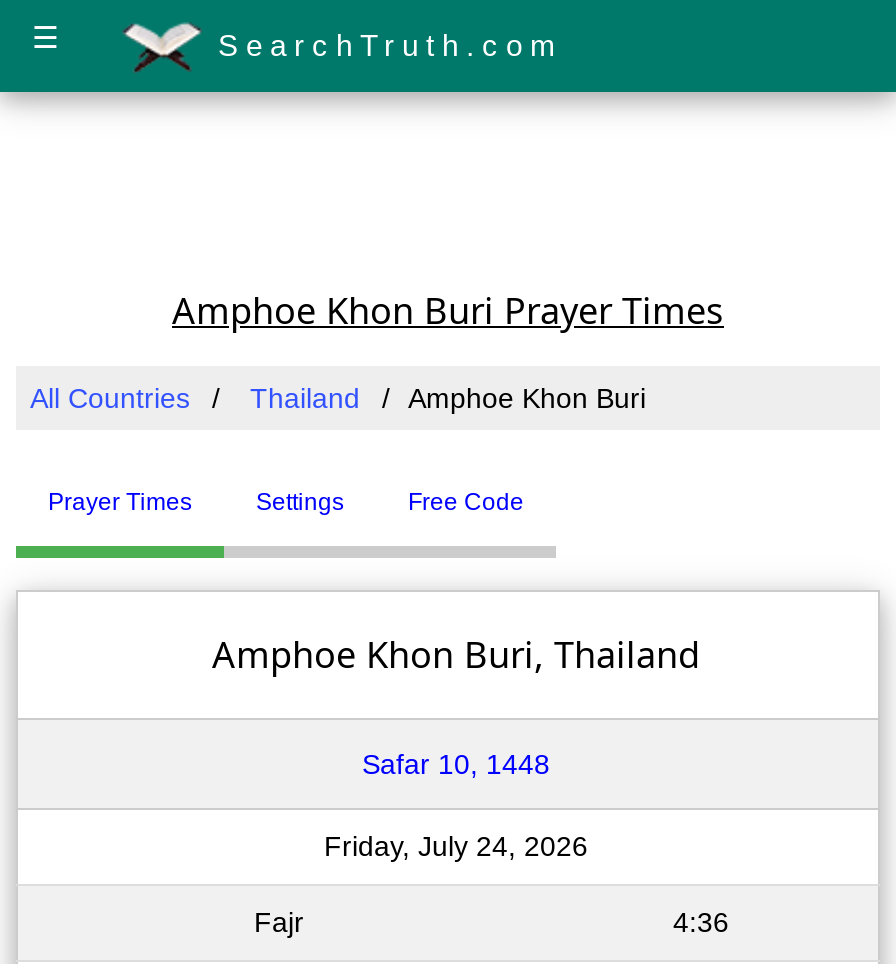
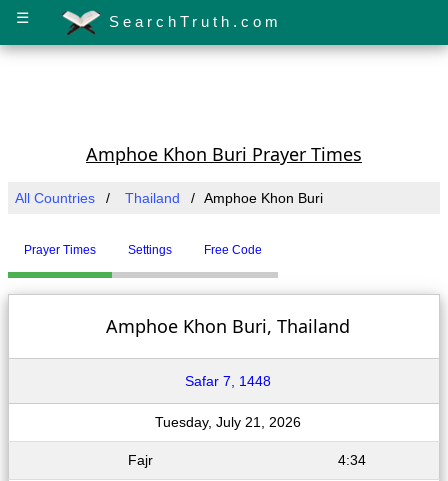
- Safar 10, 1448
+ Safar 7, 1448

- Friday, July 24, 2026
+ Tuesday, July 21, 2026

- 4:36
+ 4:34
